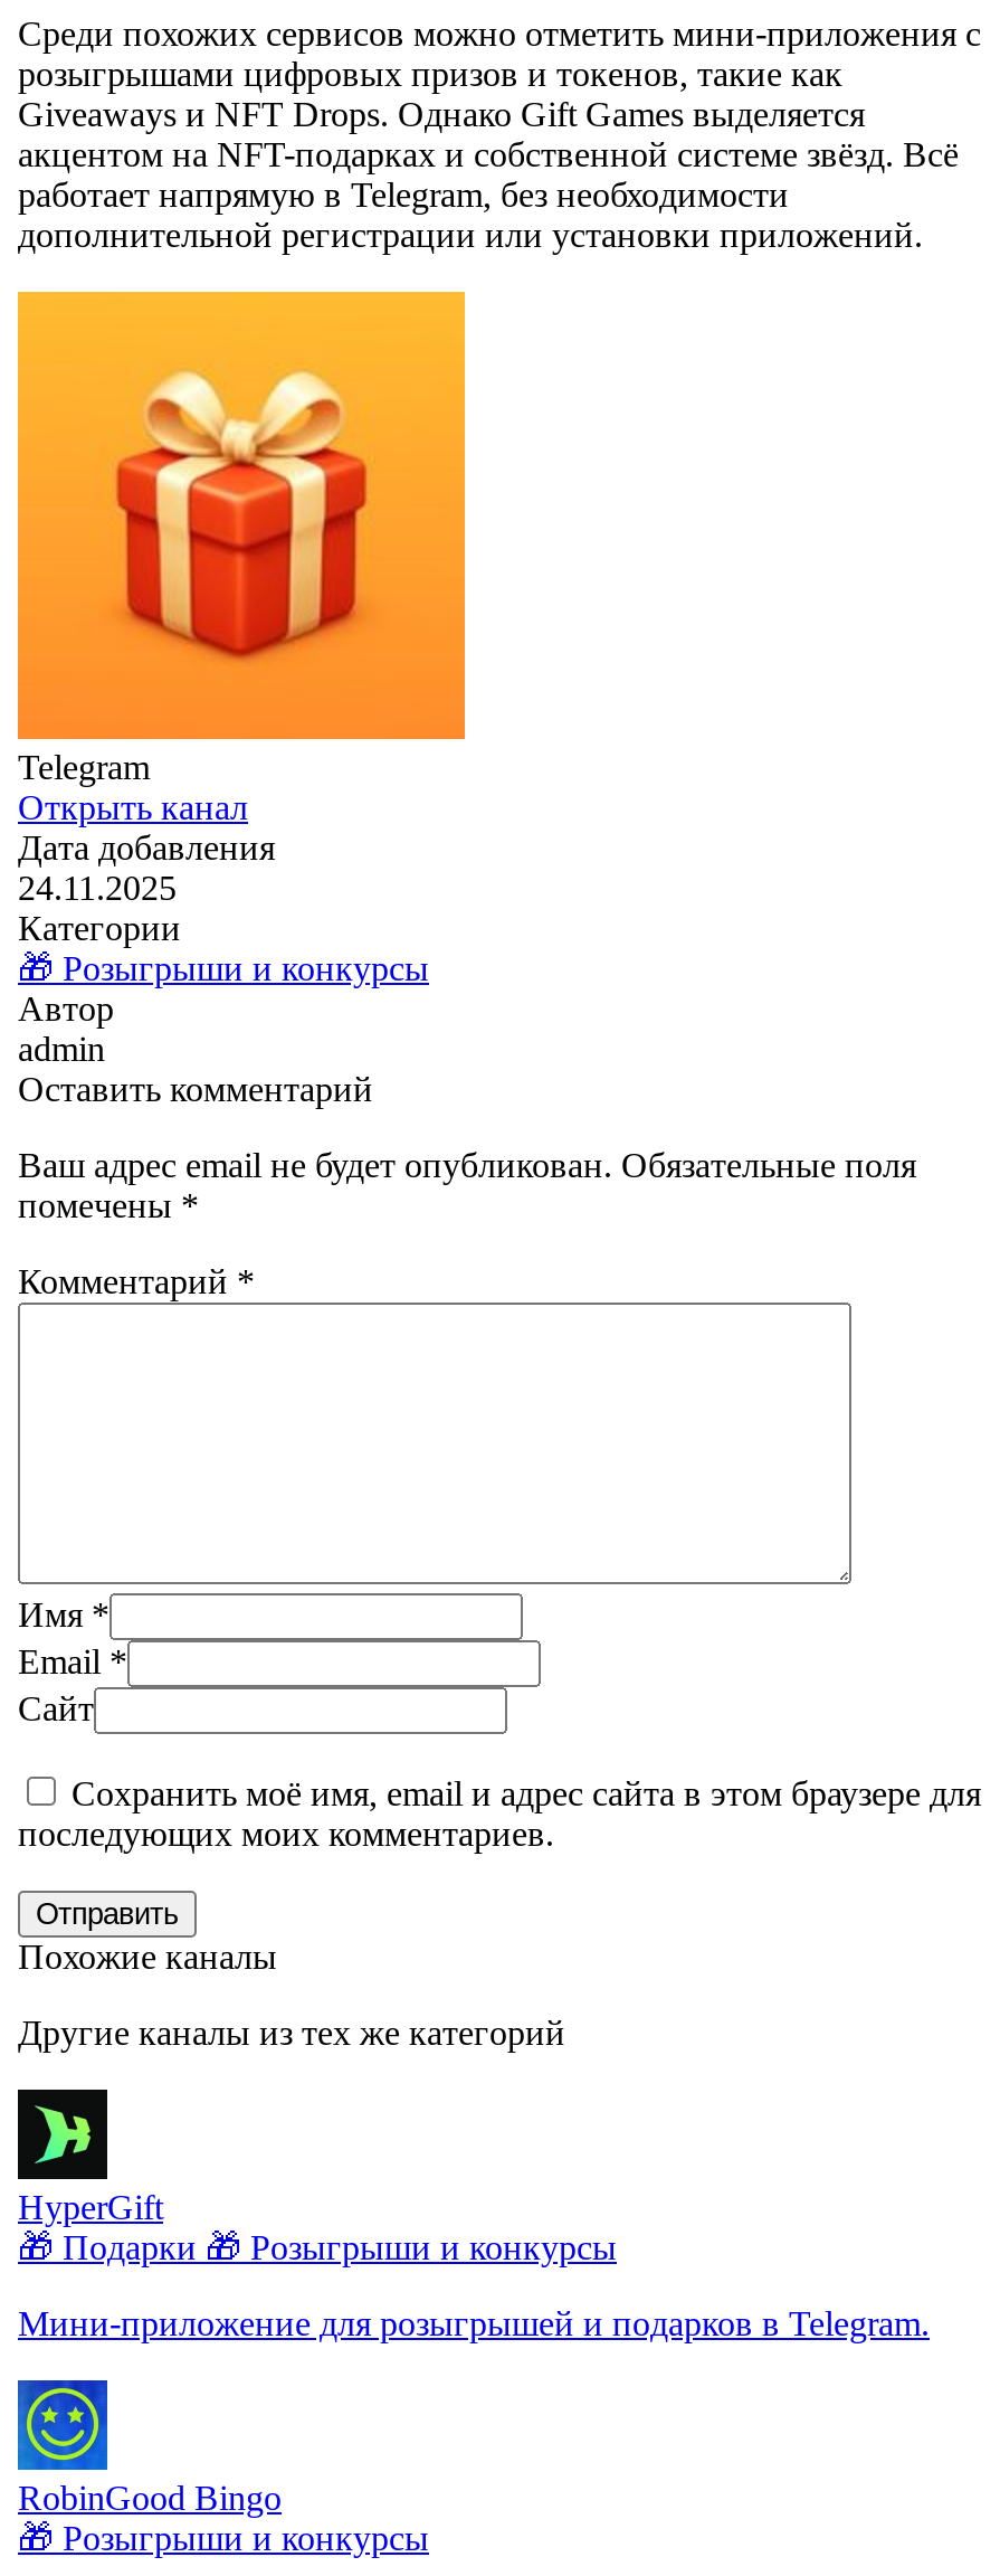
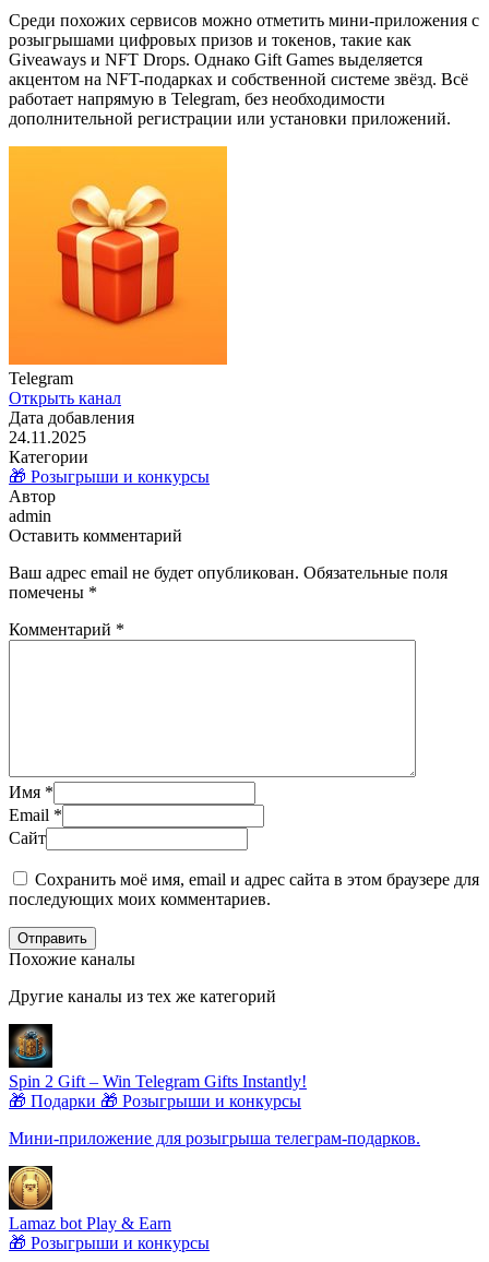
- [image]
- HyperGift
+ [image]
+ Spin 2 Gift – Win Telegram Gifts Instantly!

- Мини-приложение для розыгрышей и подарков в Telegram.
+ Мини-приложение для розыгрыша телеграм-подарков.

- [image]
- RobinGood Bingo
+ [image]
+ Lamaz bot Play & Earn
